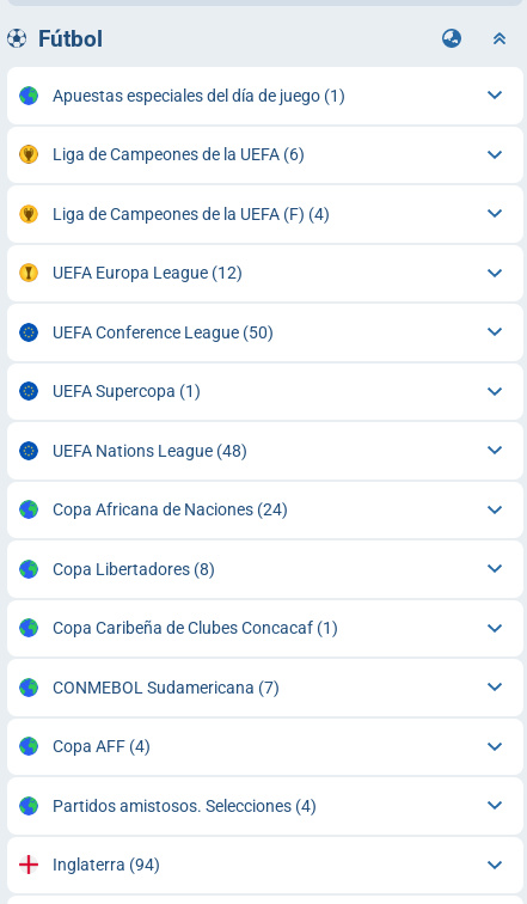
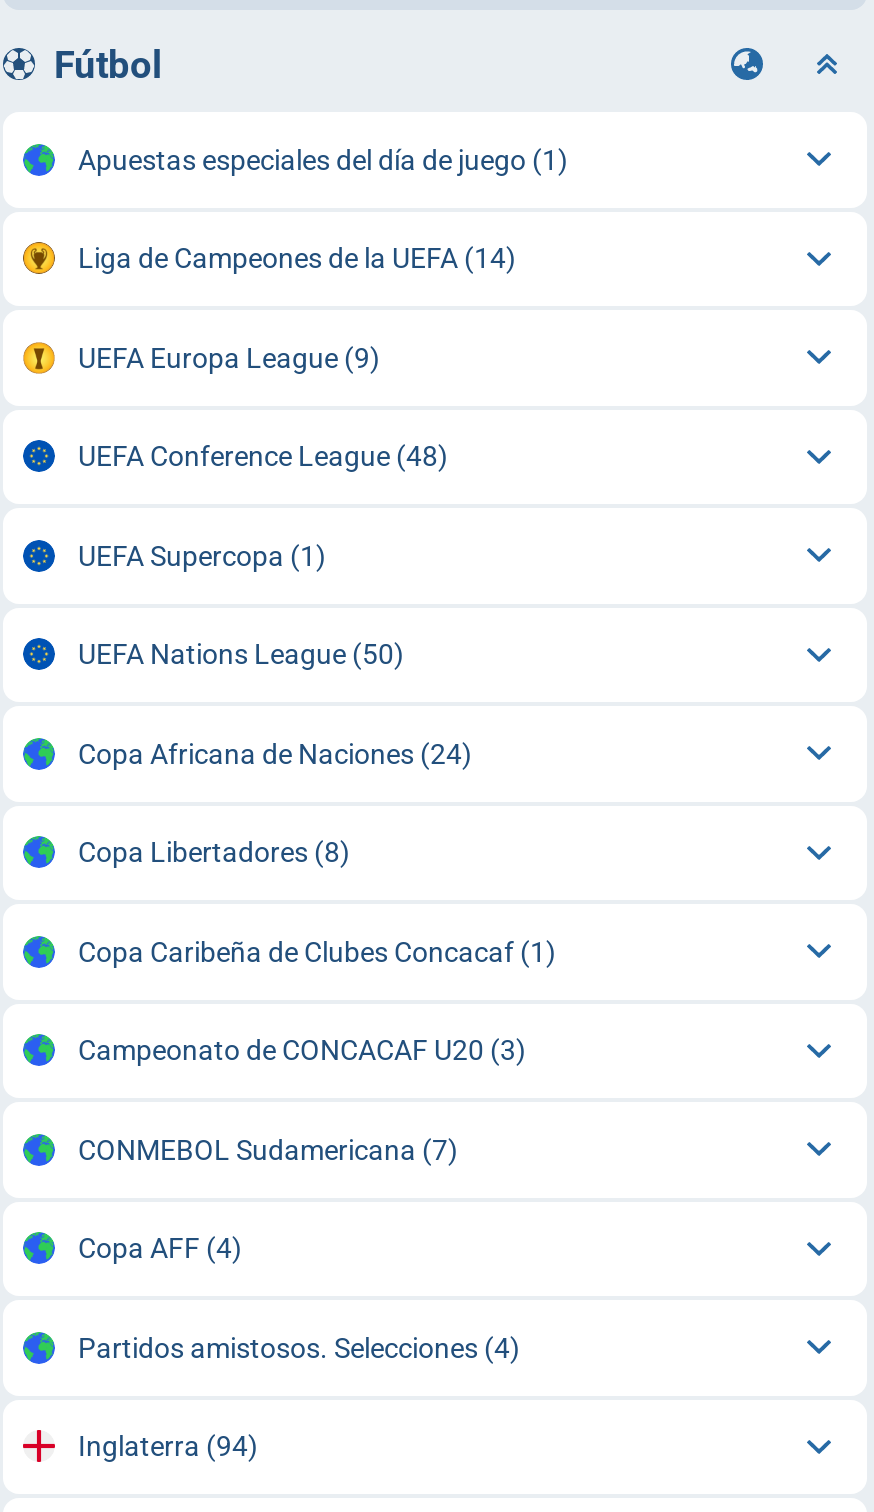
- Liga de Campeones de la UEFA (6)
- Liga de Campeones de la UEFA (F) (4)
- UEFA Europa League (12)
- UEFA Conference League (50)
+ Liga de Campeones de la UEFA (14)
+ UEFA Europa League (9)
+ UEFA Conference League (48)

moved up: UEFA Supercopa (1)

- UEFA Nations League (48)
+ UEFA Nations League (50)

moved up: Copa Africana de Naciones (24) | Copa Libertadores (8) | Copa Caribeña de Clubes Concacaf (1)

+ Campeonato de CONCACAF U20 (3)
